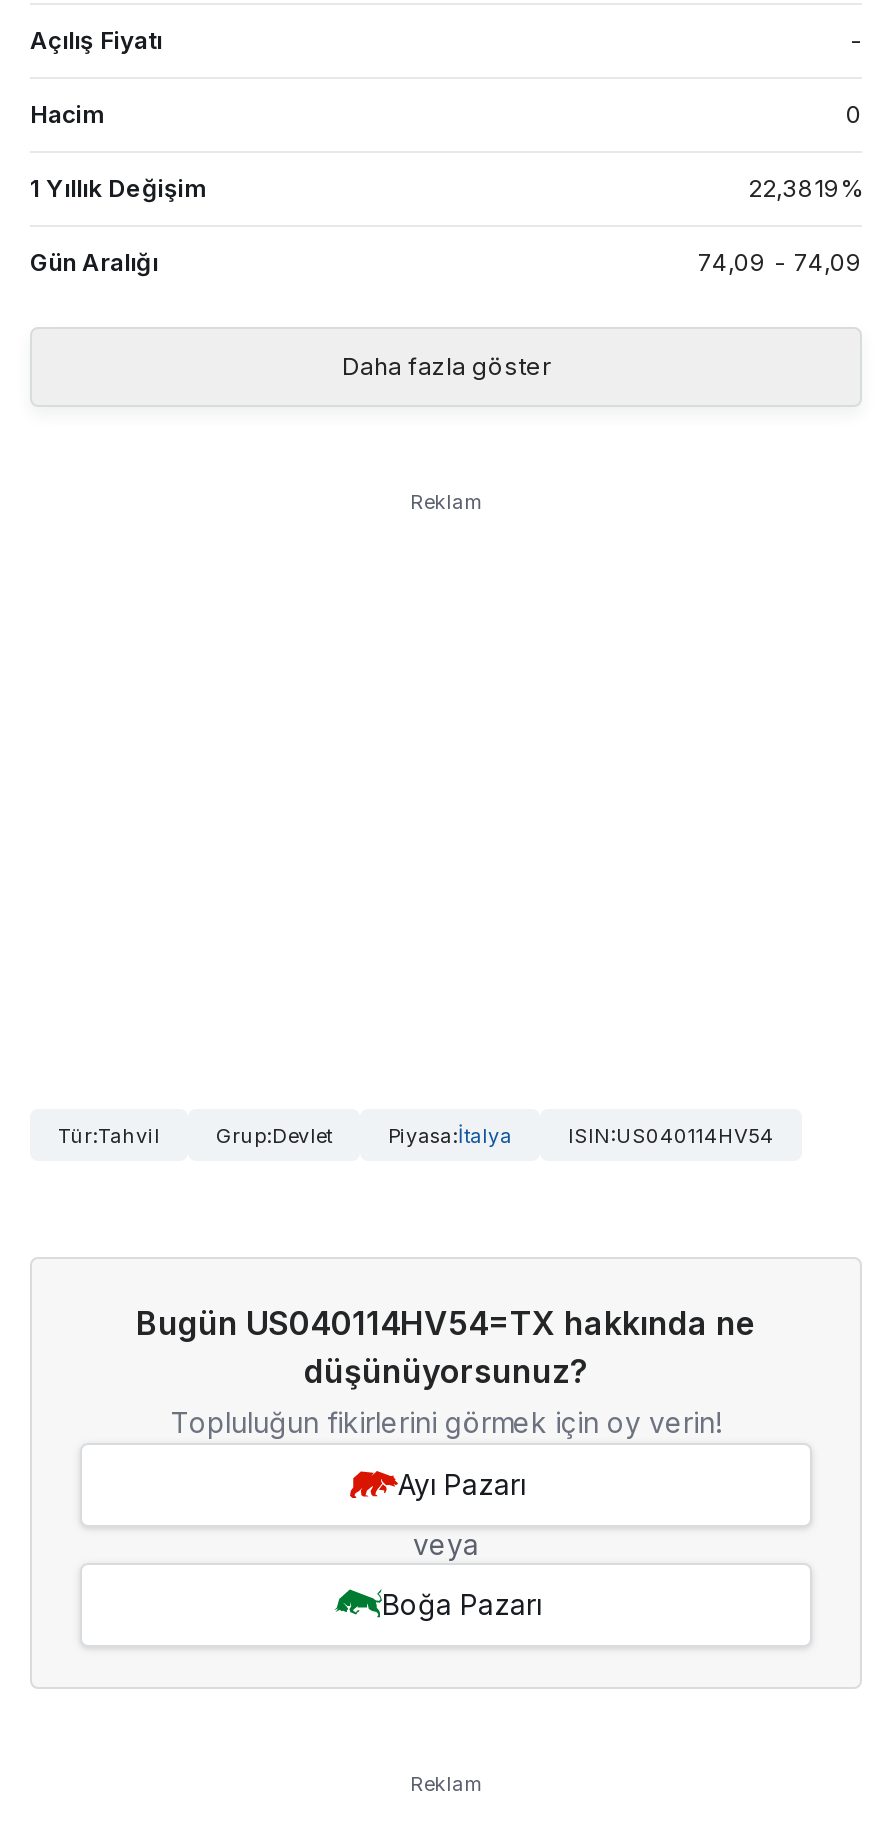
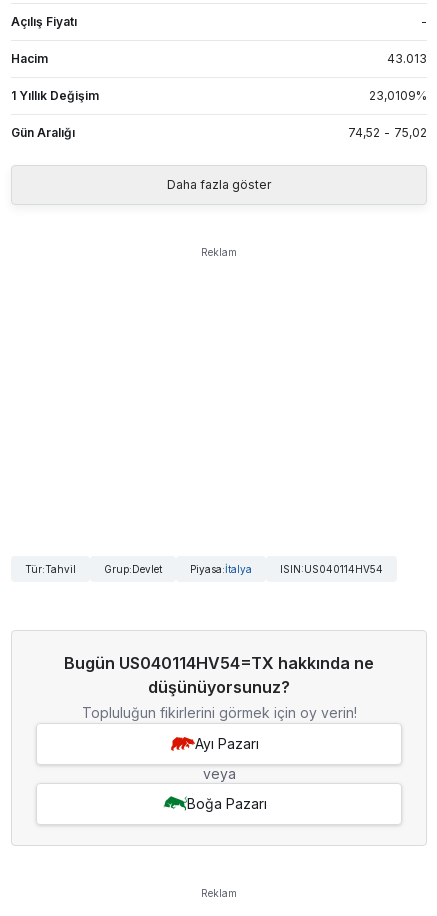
- 0
+ 43.013

- 22,3819%
+ 23,0109%

- 74,09 - 74,09
+ 74,52 - 75,02
